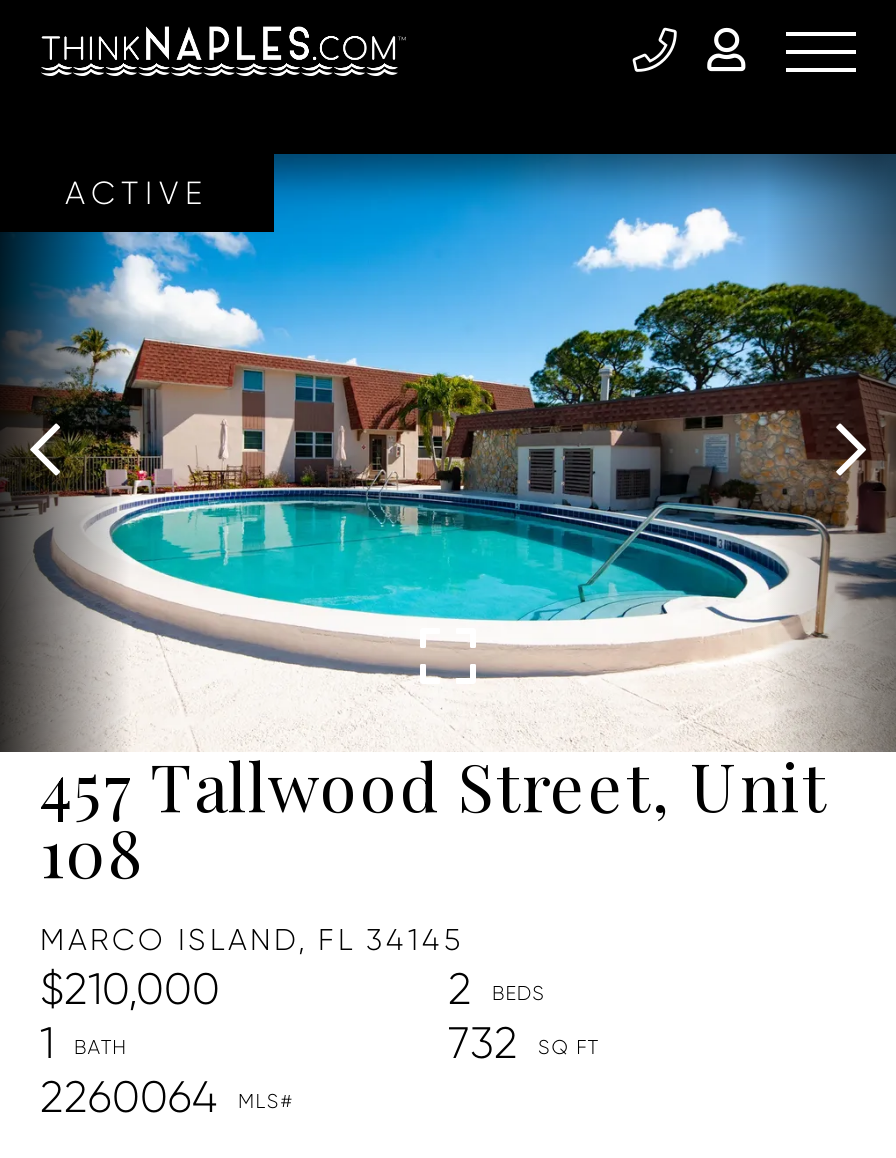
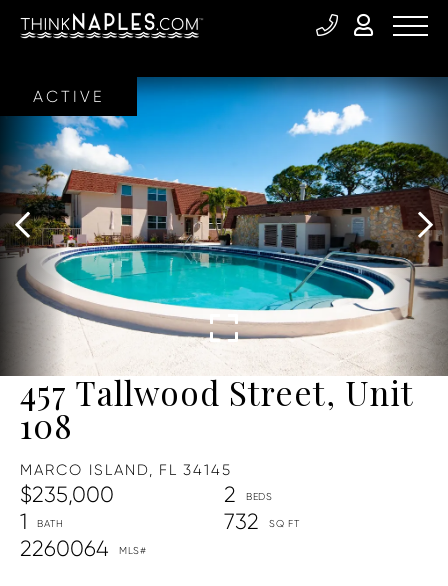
- $210,000
+ $235,000
